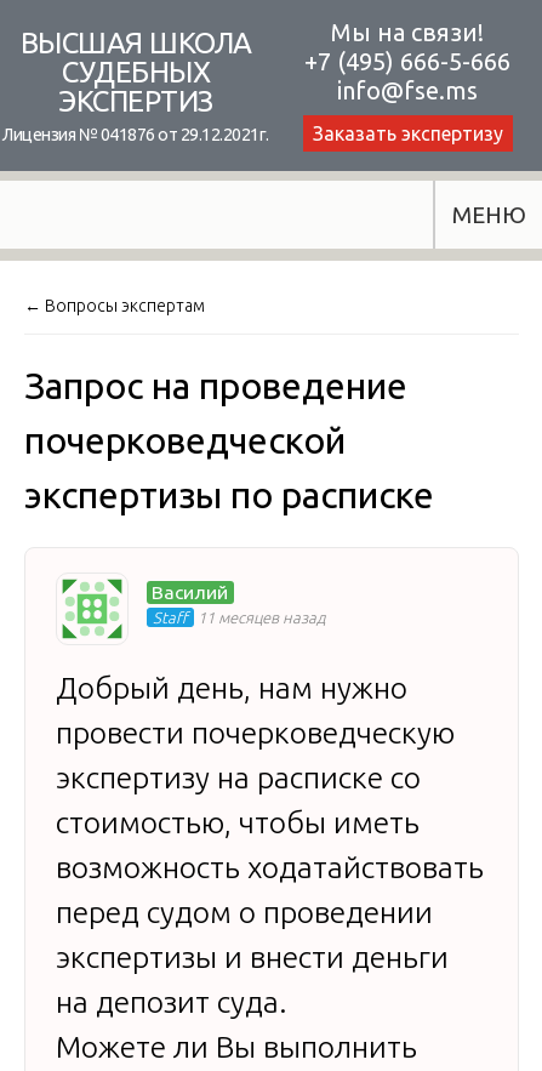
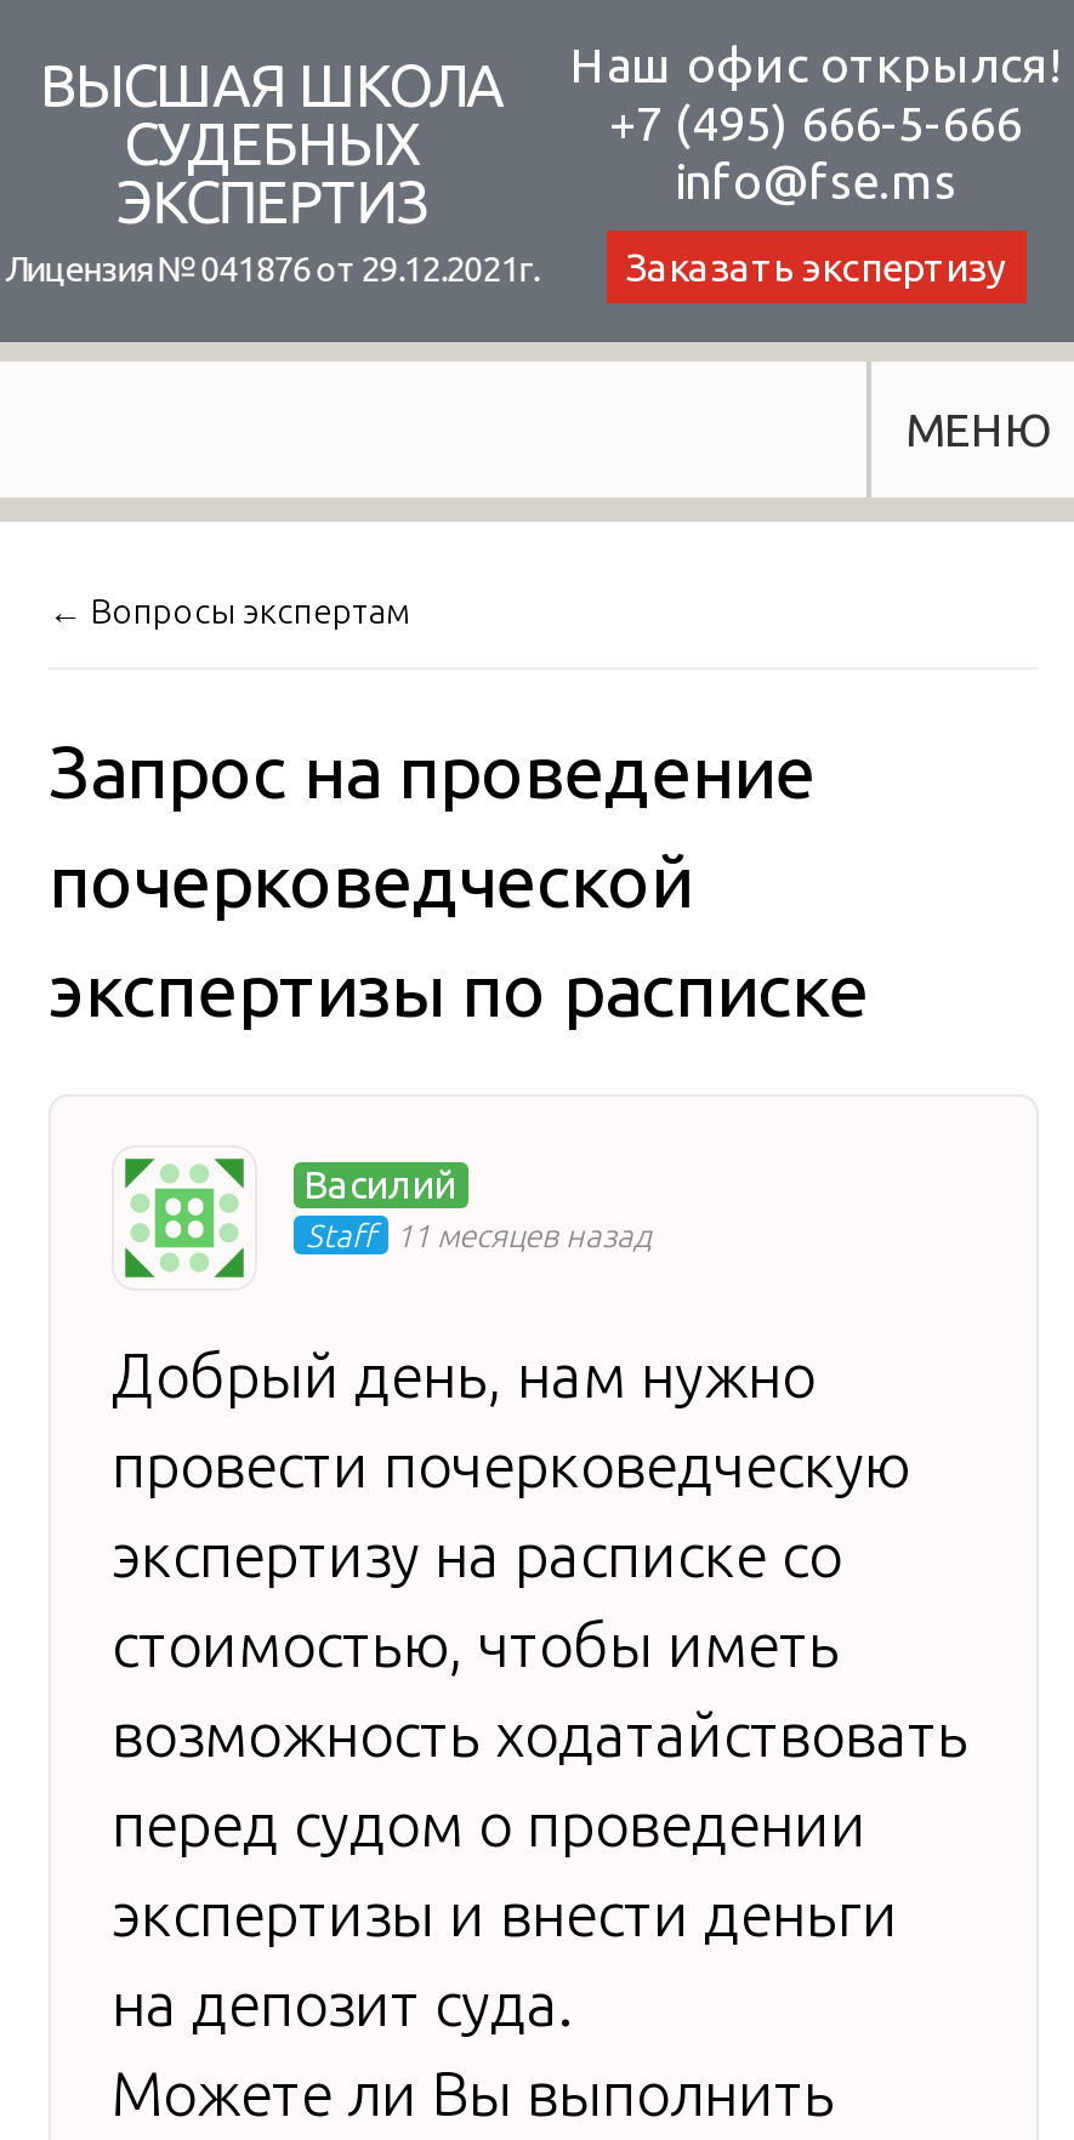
- Мы на связи!
+ Наш офис открылся!
